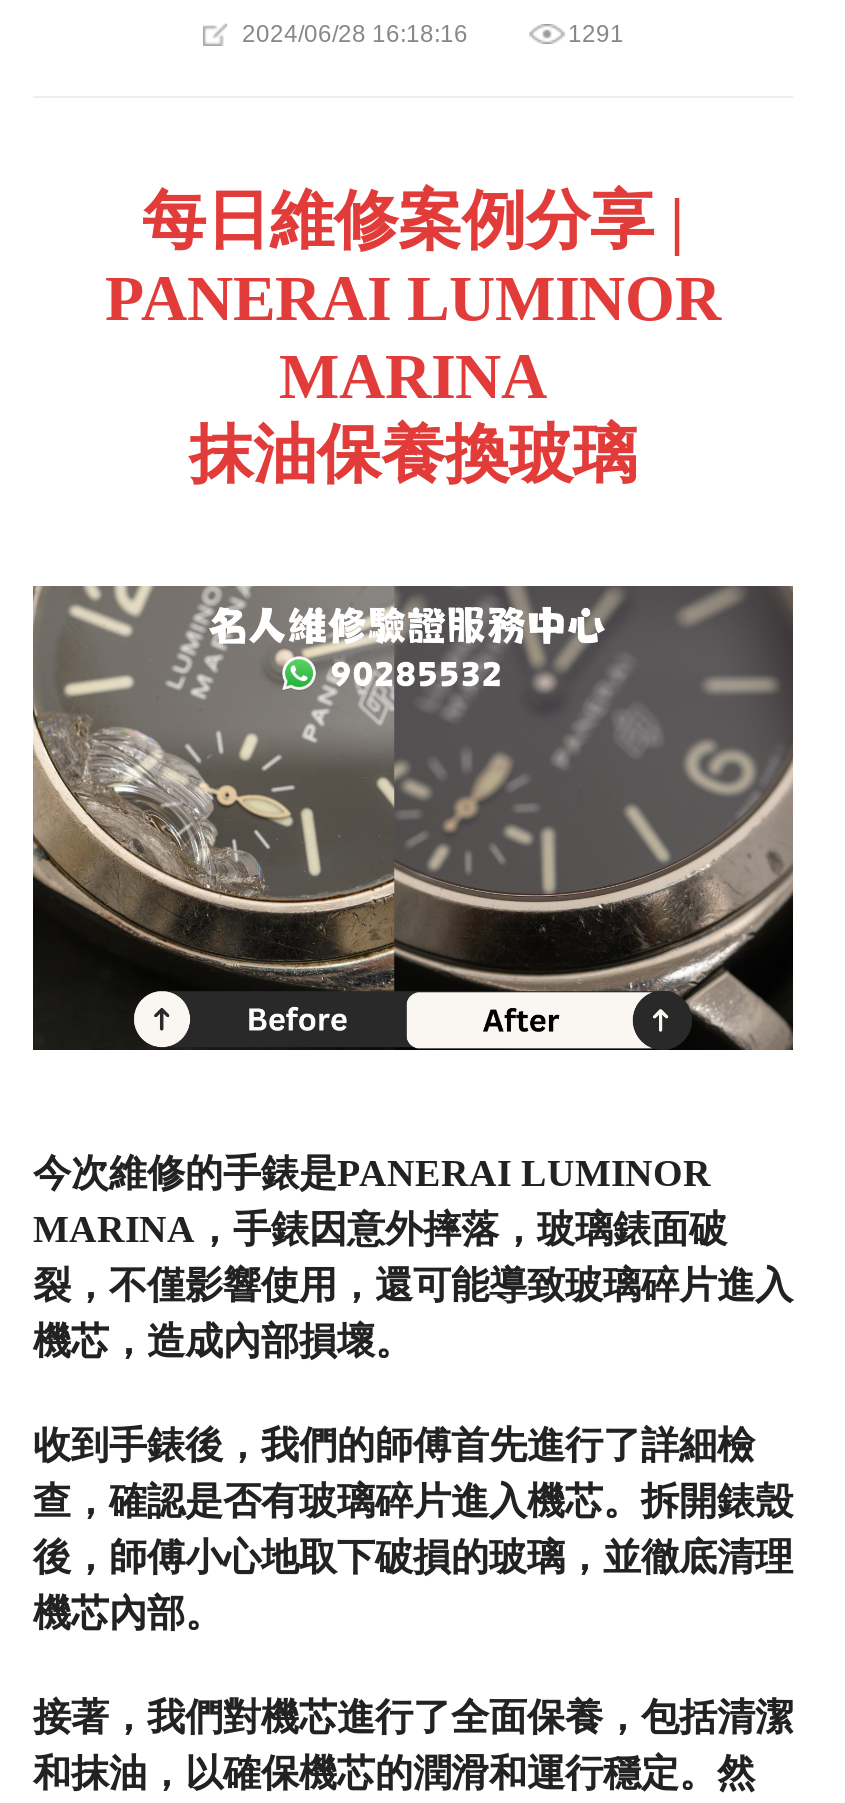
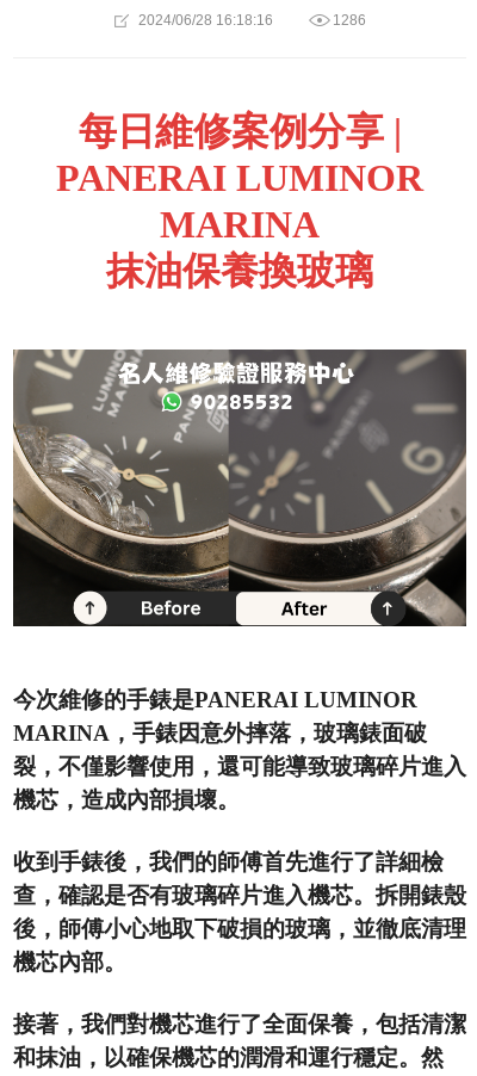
- 1291
+ 1286
